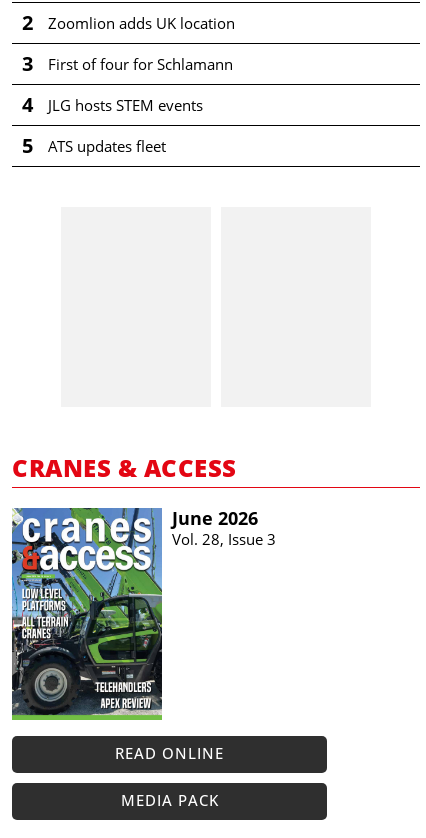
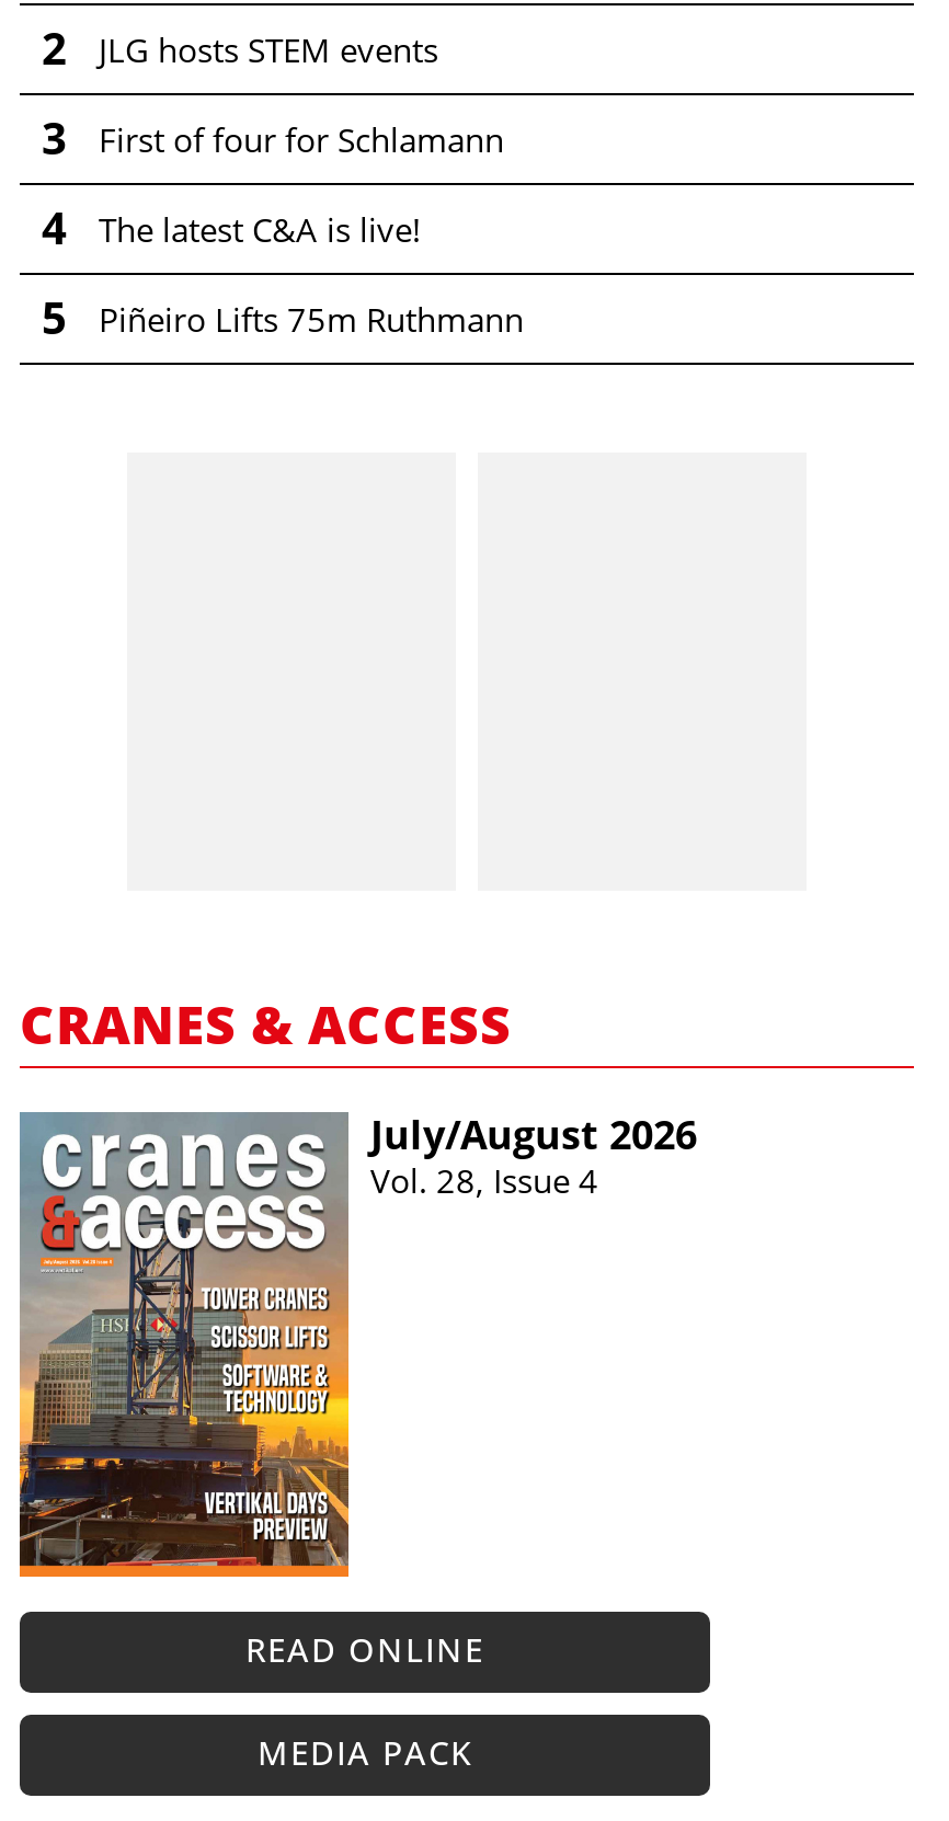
- Zoomlion adds UK location

moved up: JLG hosts STEM events

+ The latest C&A is live!

- ATS updates fleet
+ Piñeiro Lifts 75m Ruthmann

- [image]
- June 2026
- Vol. 28, Issue 3
+ [image]
+ July/August 2026
+ Vol. 28, Issue 4
